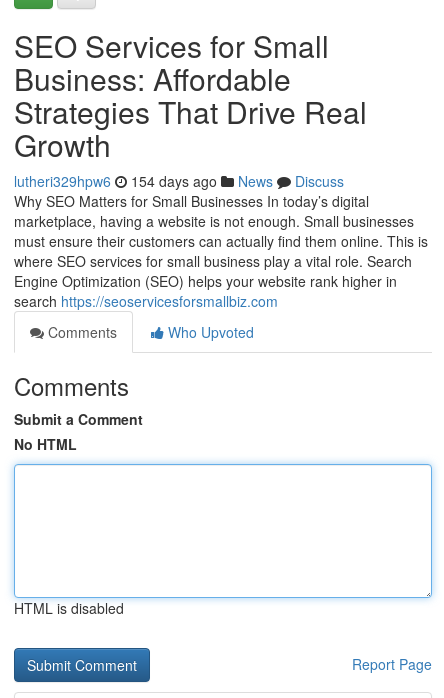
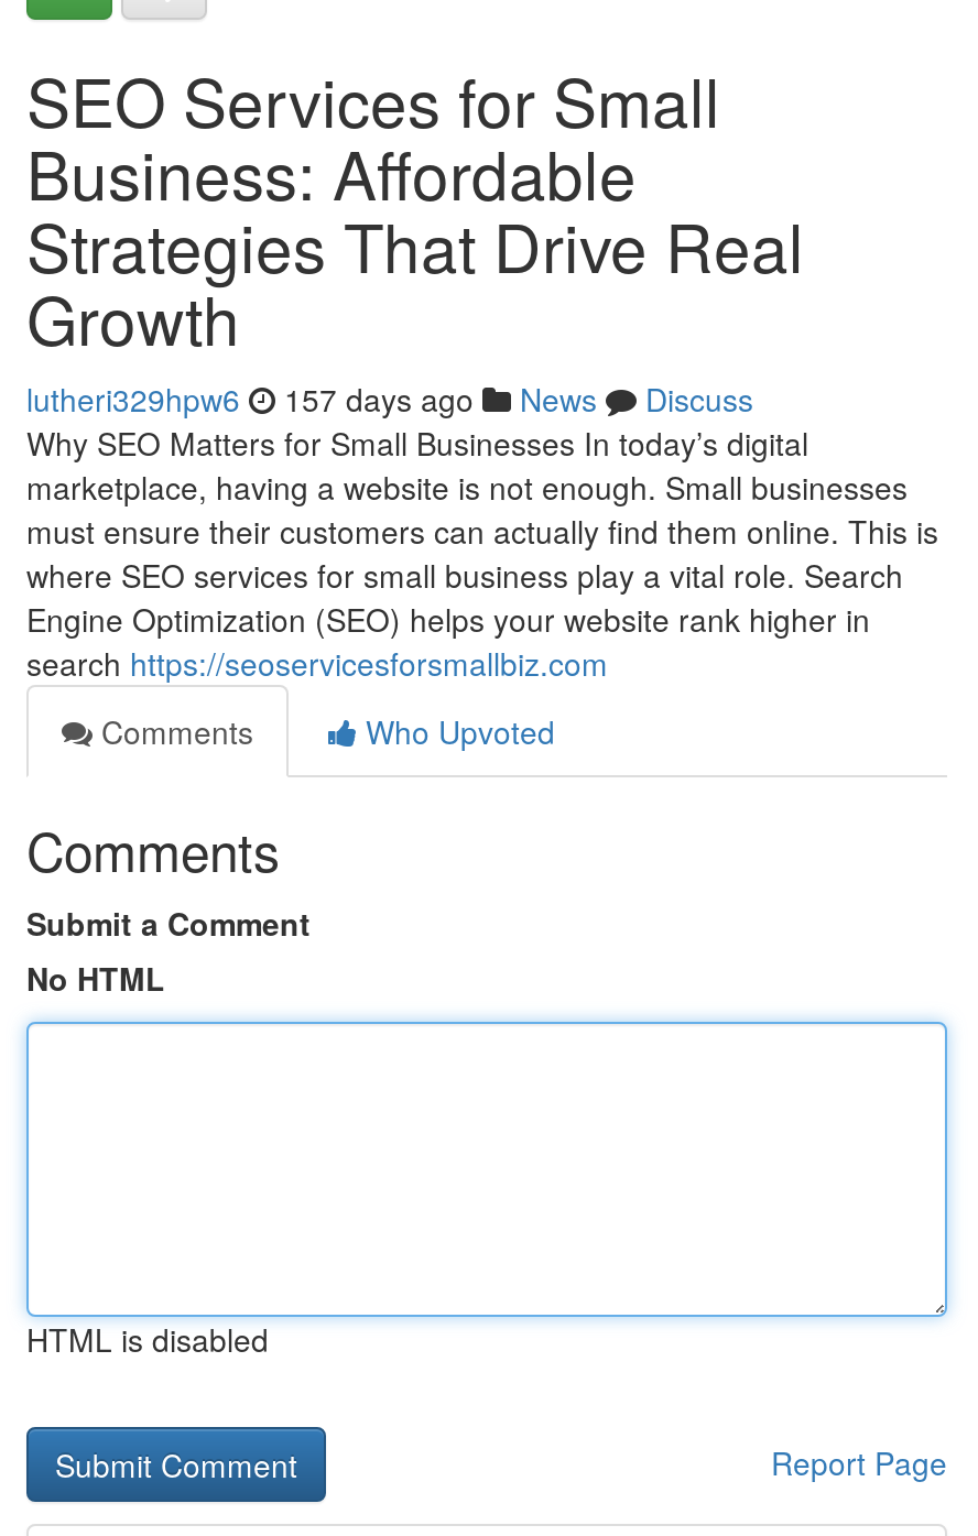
- lutheri329hpw6 154 days ago News Discuss
+ lutheri329hpw6 157 days ago News Discuss
